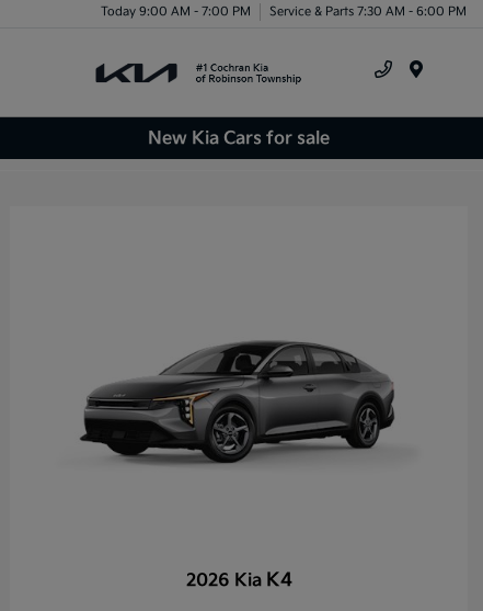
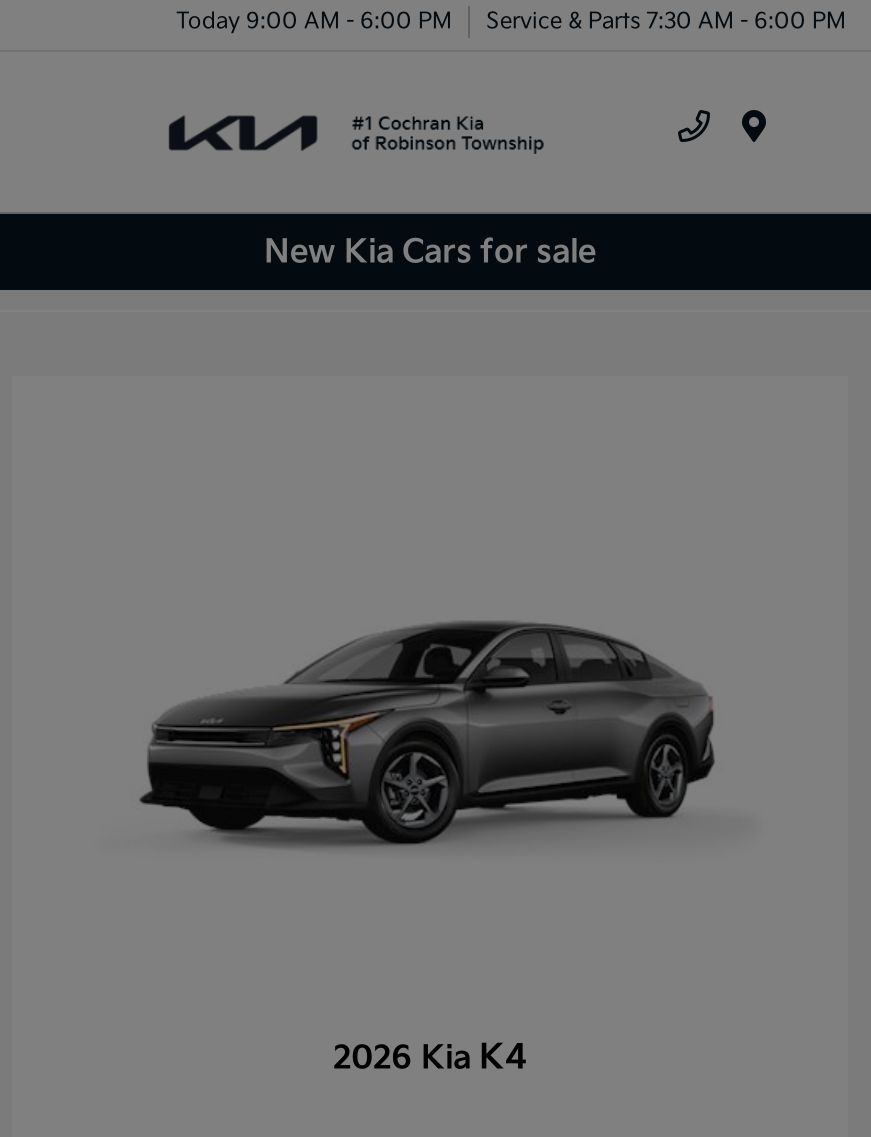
- Today 9:00 AM - 7:00 PM Service & Parts 7:30 AM - 6:00 PM
+ Today 9:00 AM - 6:00 PM Service & Parts 7:30 AM - 6:00 PM
